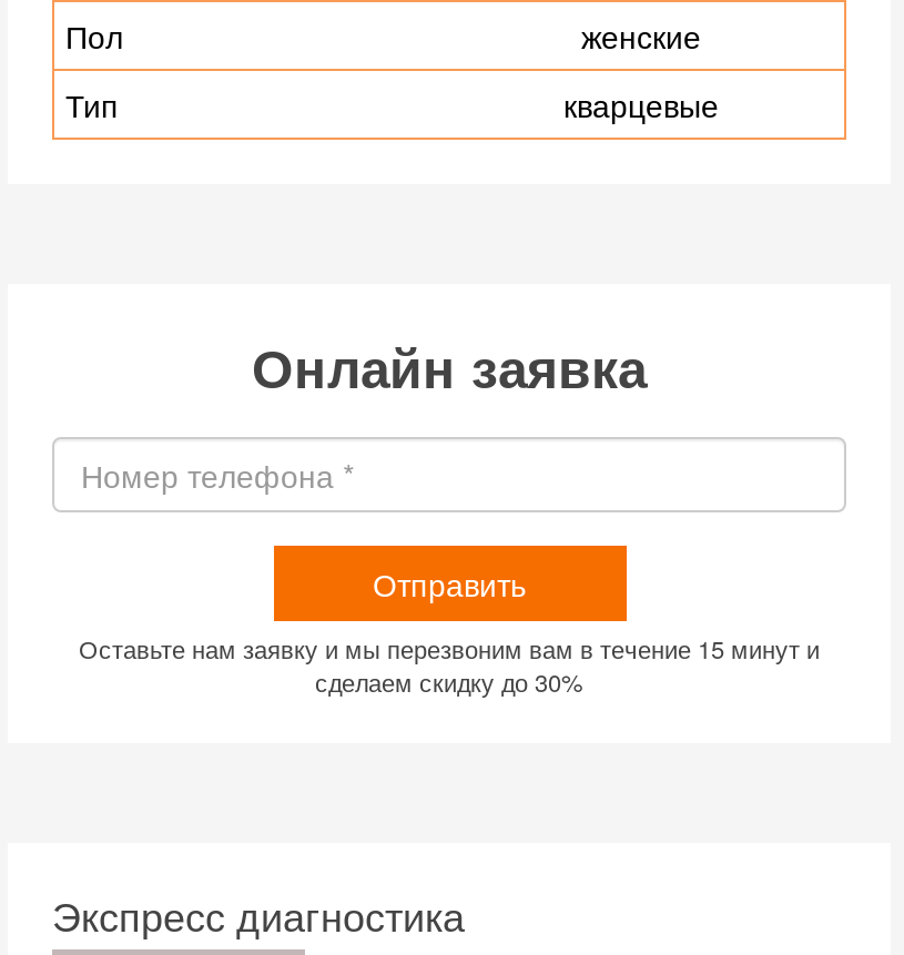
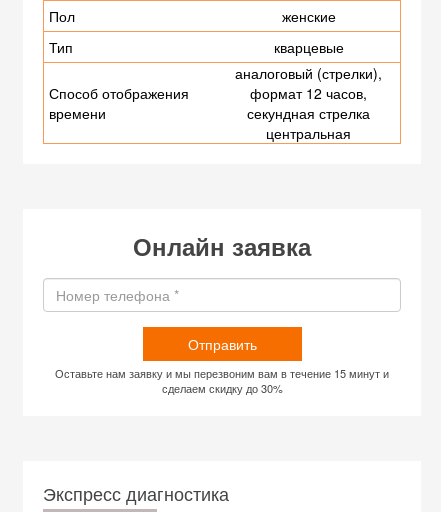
+ Способ отображения
+ времени

+ аналоговый (стрелки),
+ формат 12 часов,
+ секундная стрелка
+ центральная
